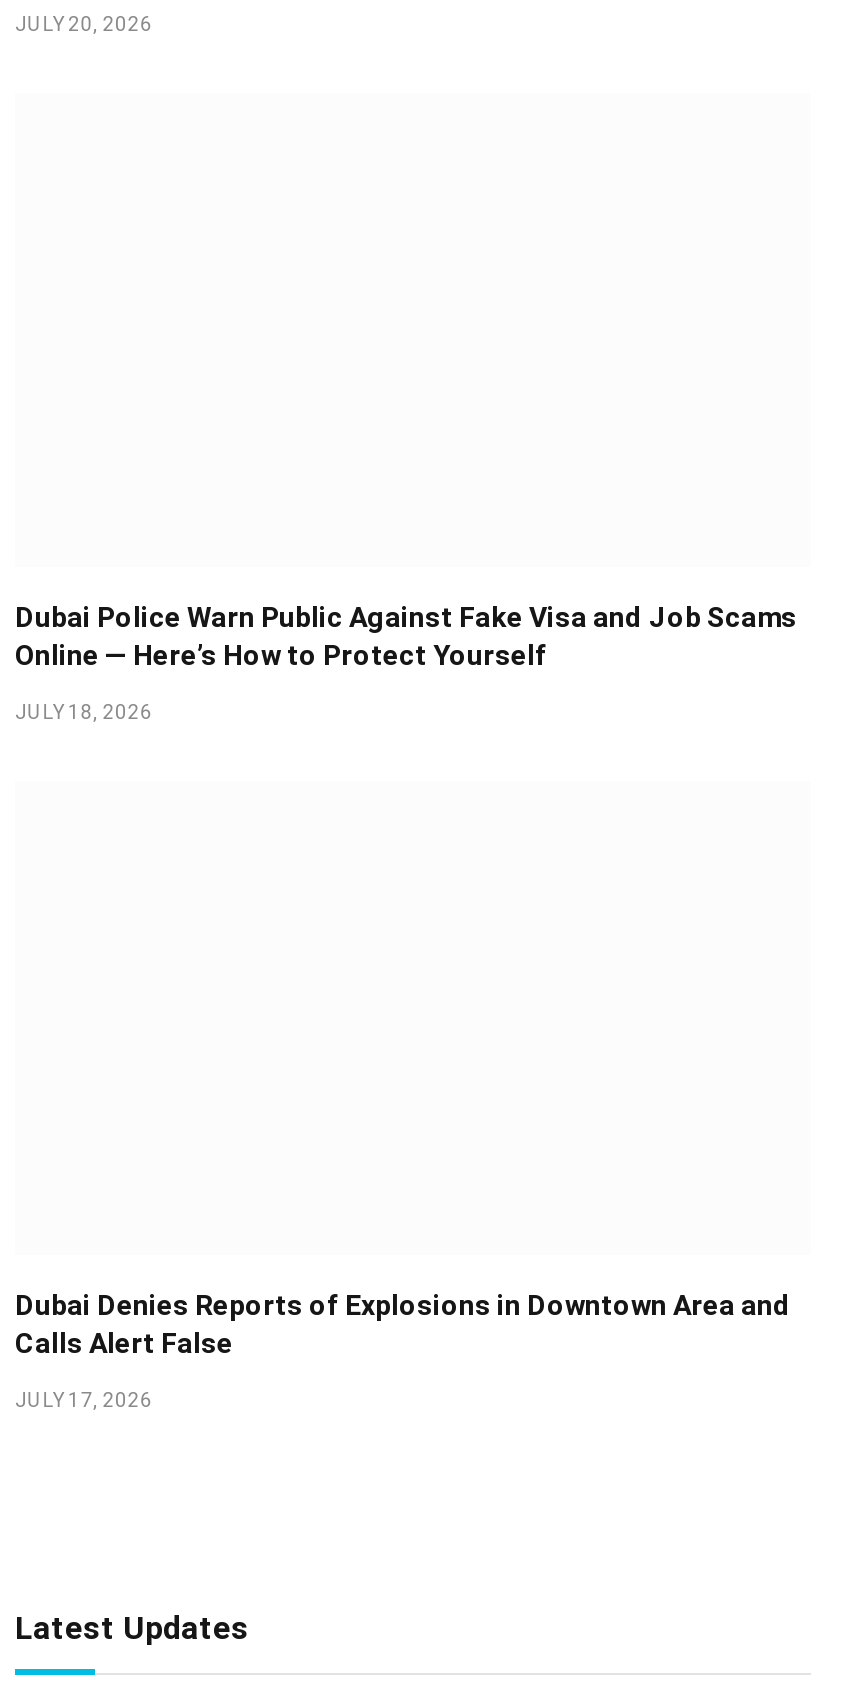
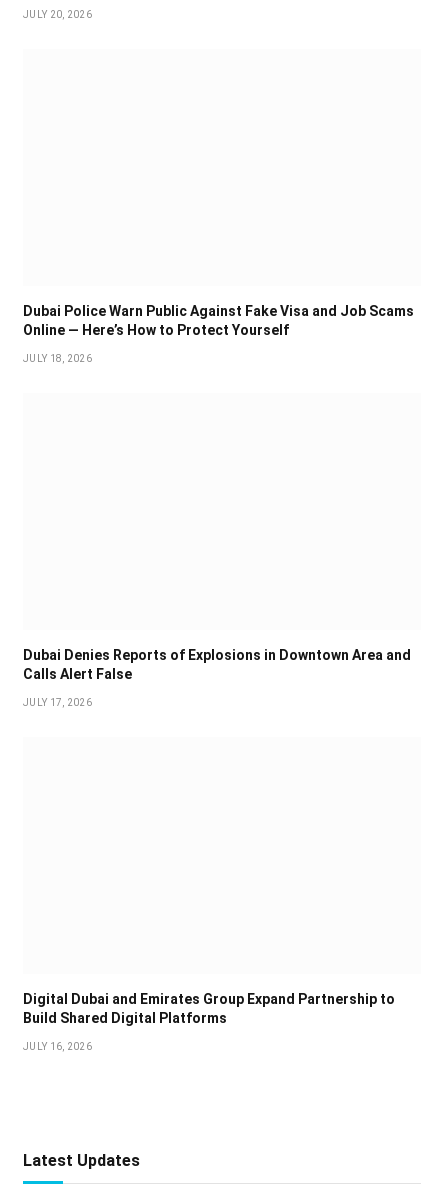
+ Digital Dubai and Emirates Group Expand Partnership to
+ Build Shared Digital Platforms
+ JULY 16, 2026
